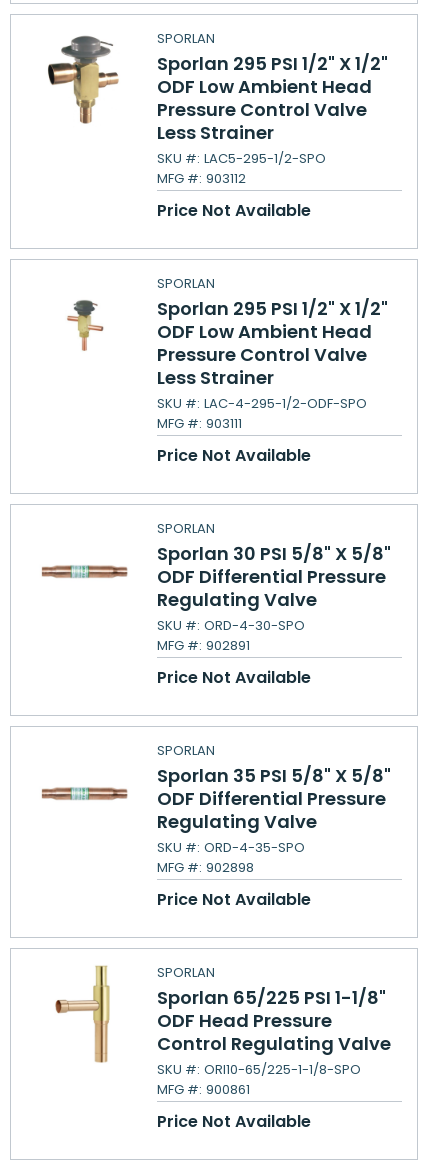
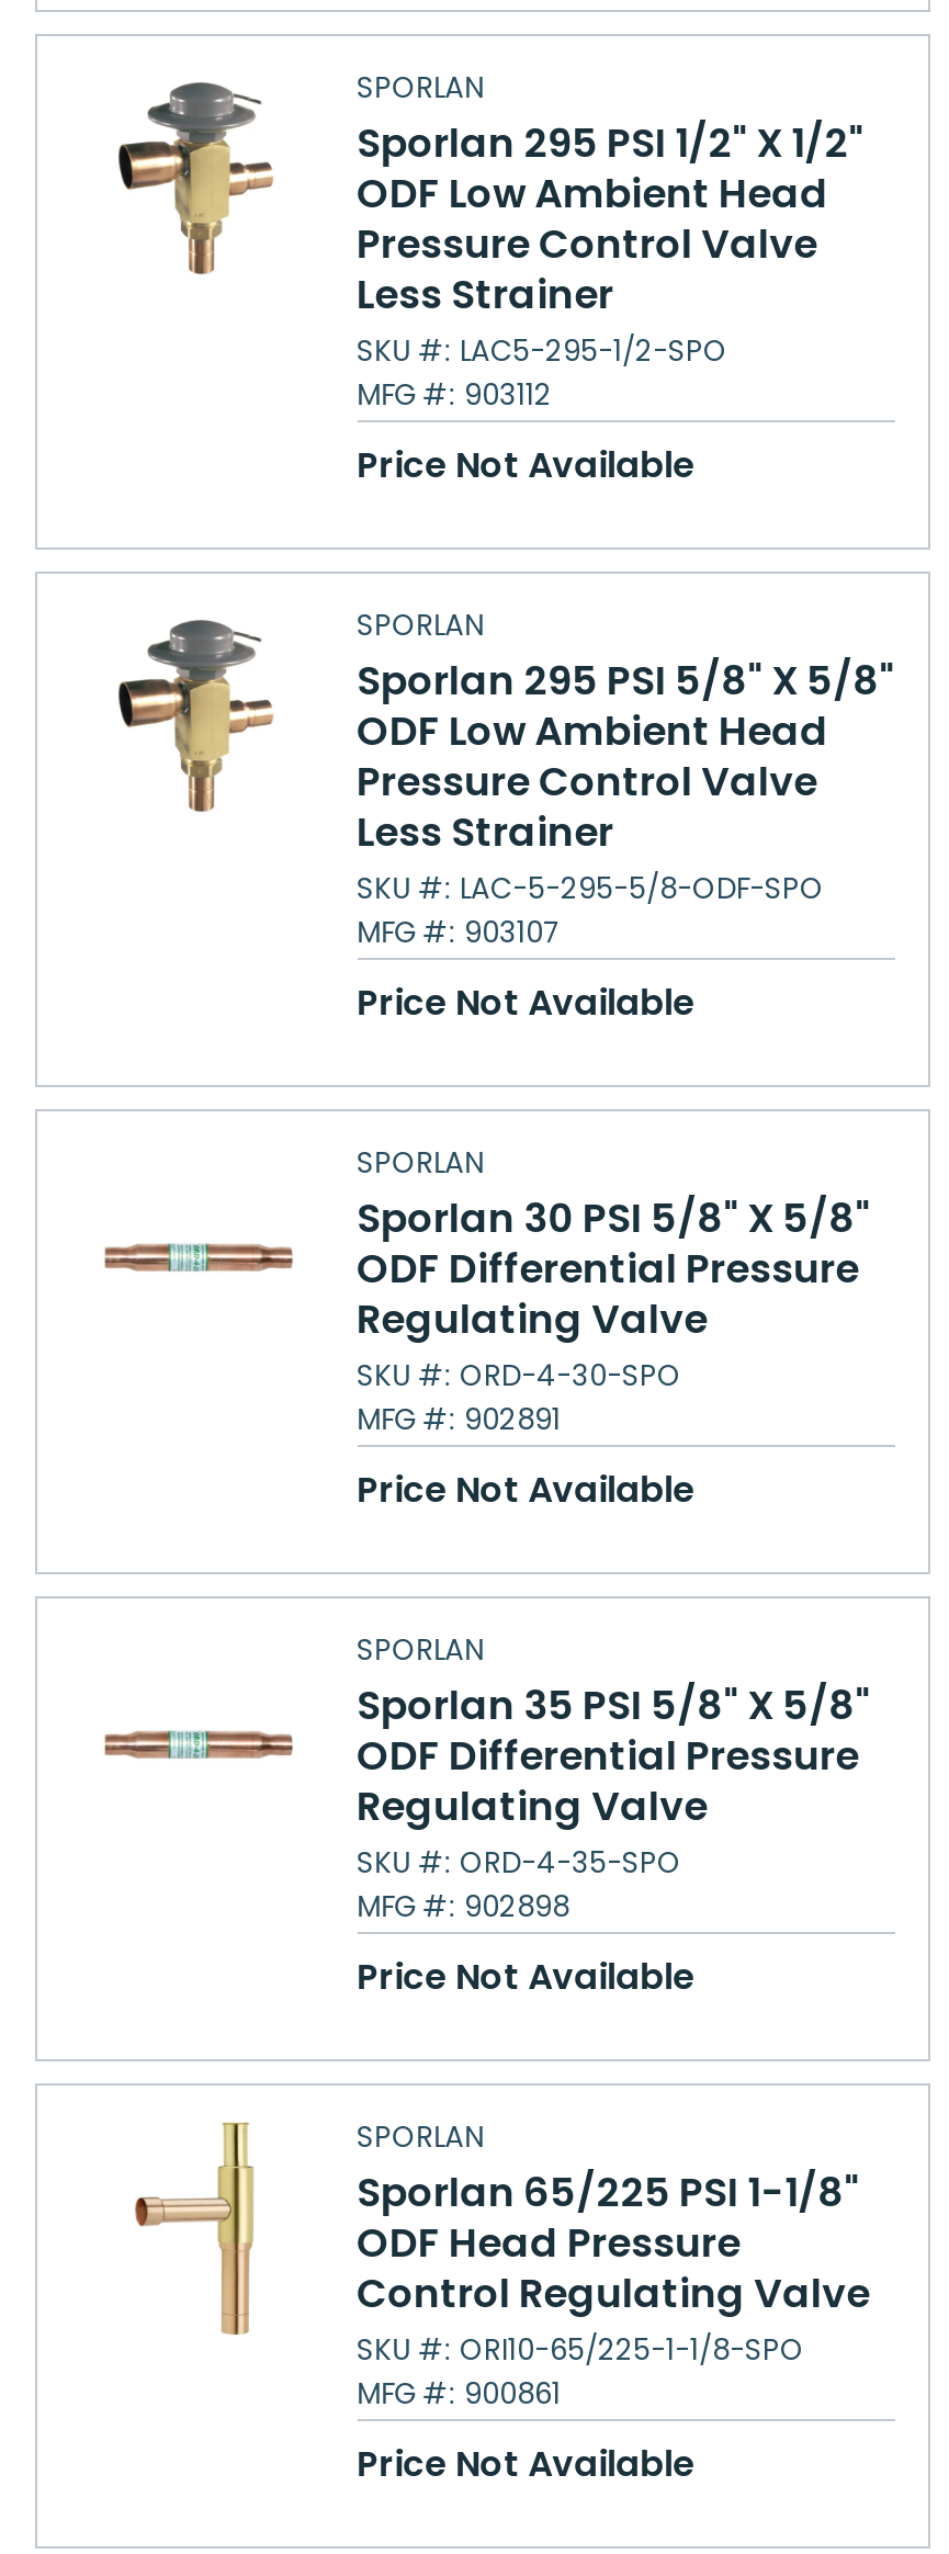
- [image]
- Sporlan 295 PSI 1/2" X 1/2"
+ [image]
+ Sporlan 295 PSI 5/8" X 5/8"

- SKU #: LAC-4-295-1/2-ODF-SPO
+ SKU #: LAC-5-295-5/8-ODF-SPO

- MFG #: 903111
+ MFG #: 903107
